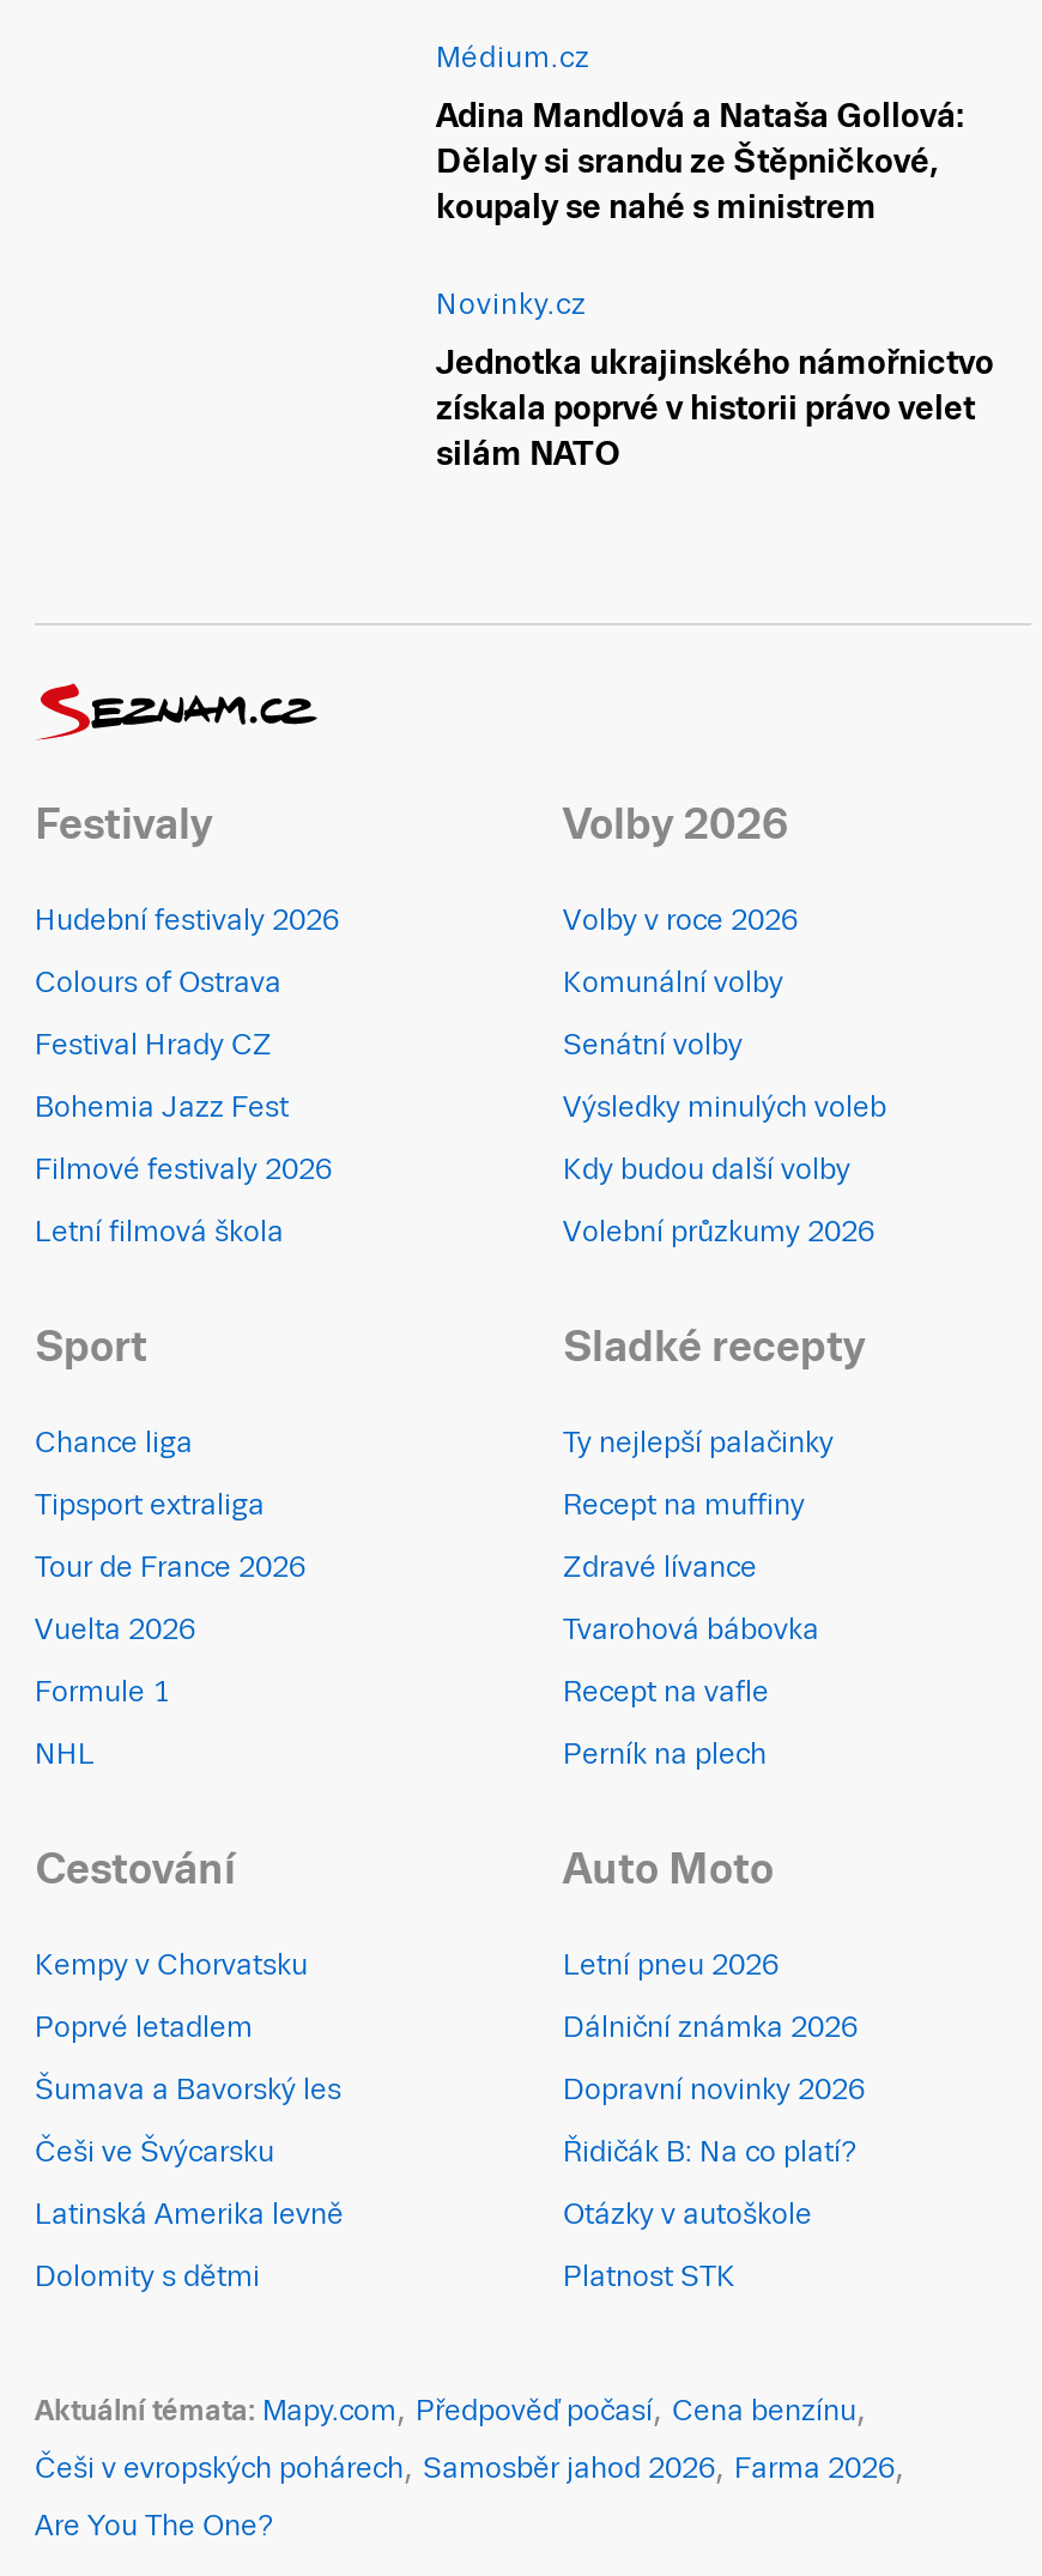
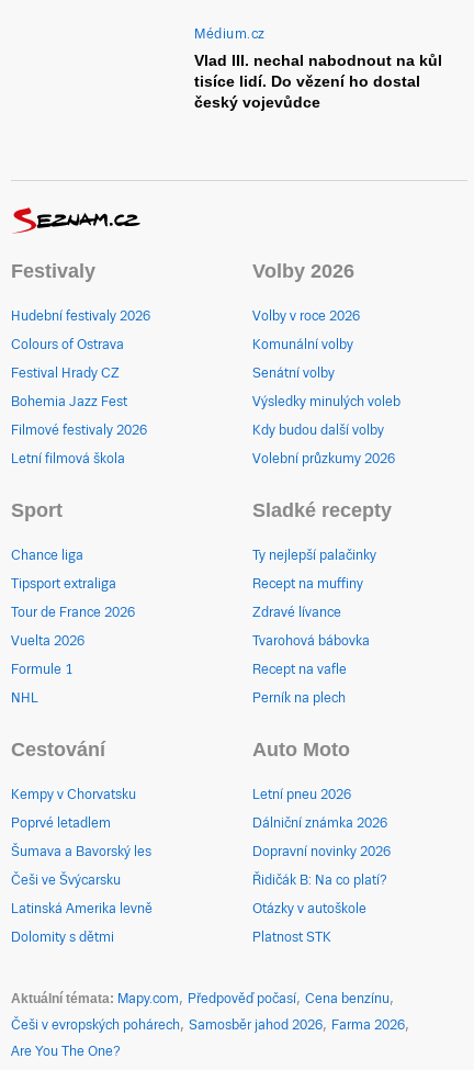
- Adina Mandlová a Nataša Gollová:
- Dělaly si srandu ze Štěpničkové,
- koupaly se nahé s ministrem
- Novinky.cz
- Jednotka ukrajinského námořnictvo
- získala poprvé v historii právo velet
- silám NATO
+ Vlad III. nechal nabodnout na kůl
+ tisíce lidí. Do vězení ho dostal
+ český vojevůdce
